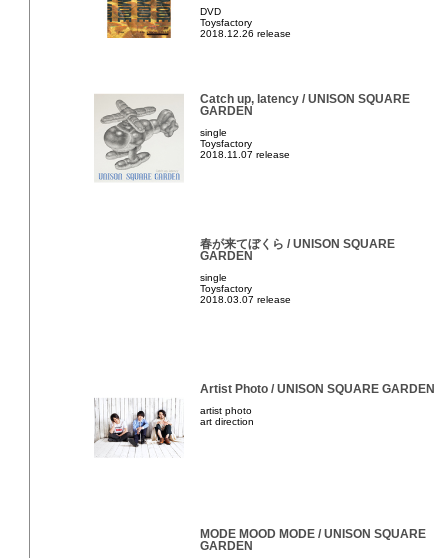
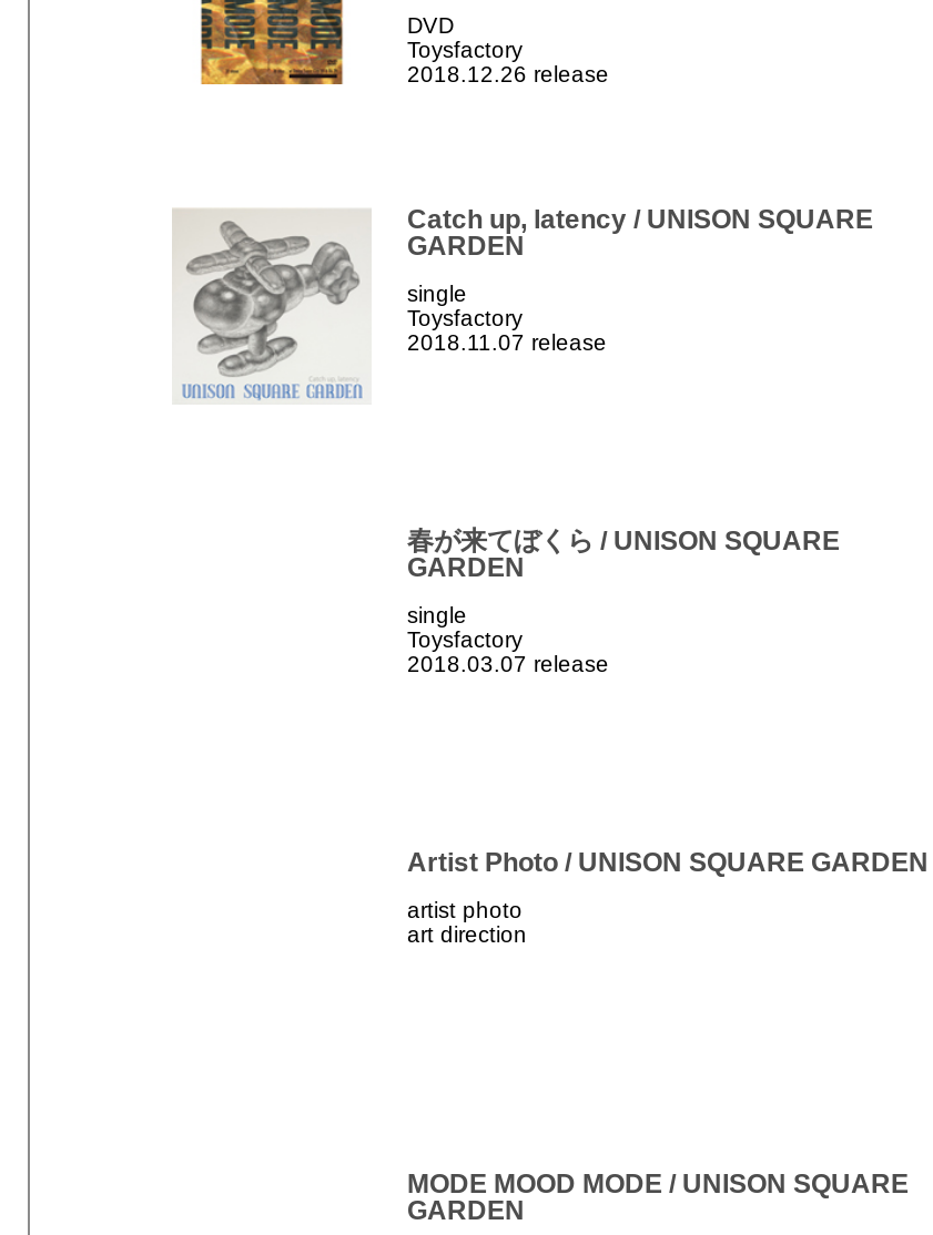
- [image]
